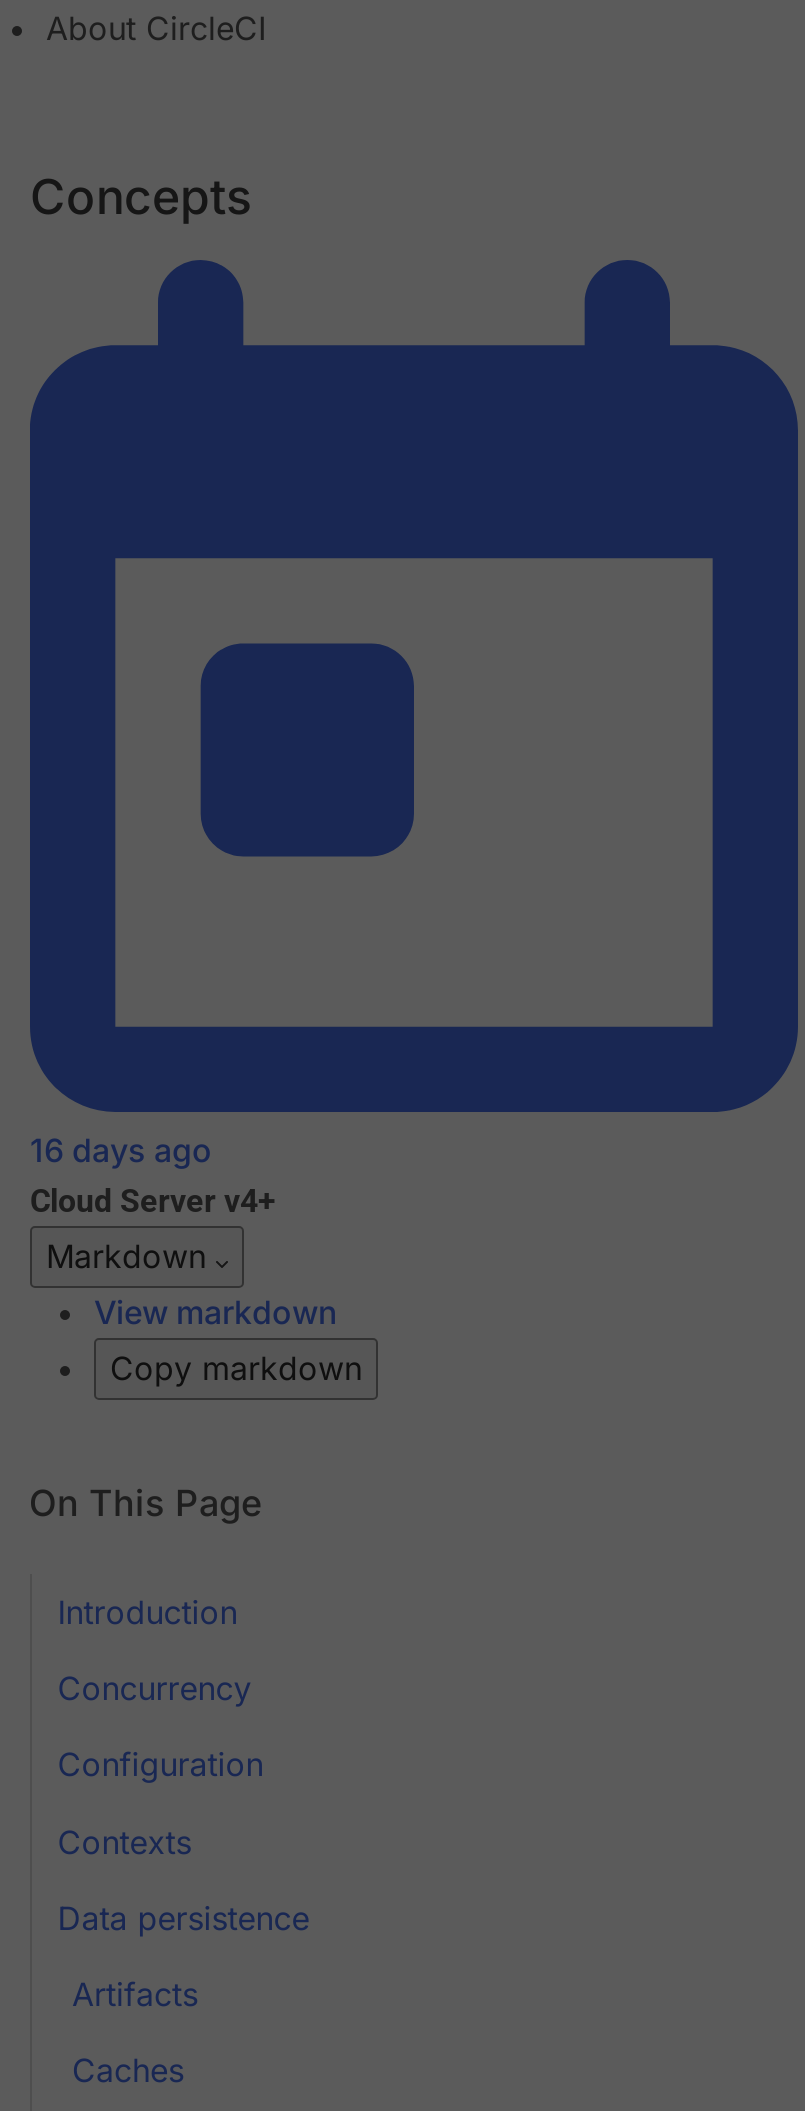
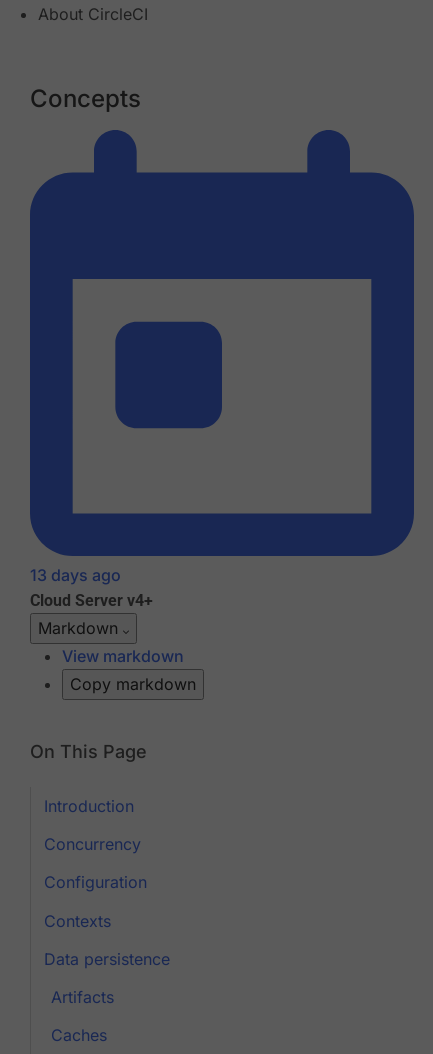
- 16 days ago
+ 13 days ago
